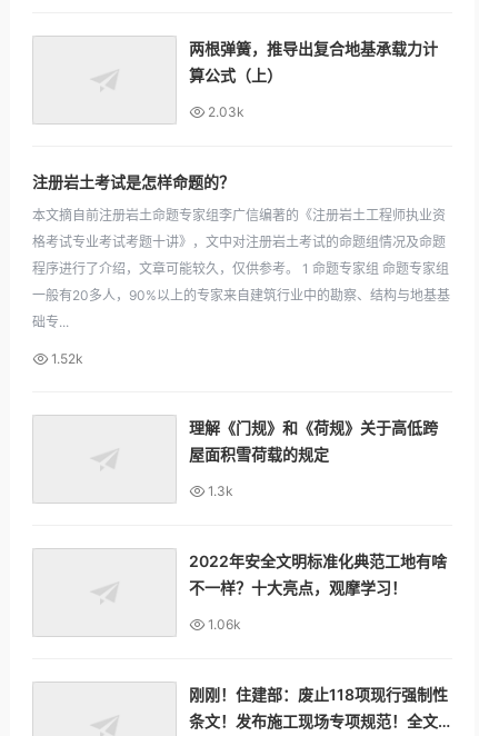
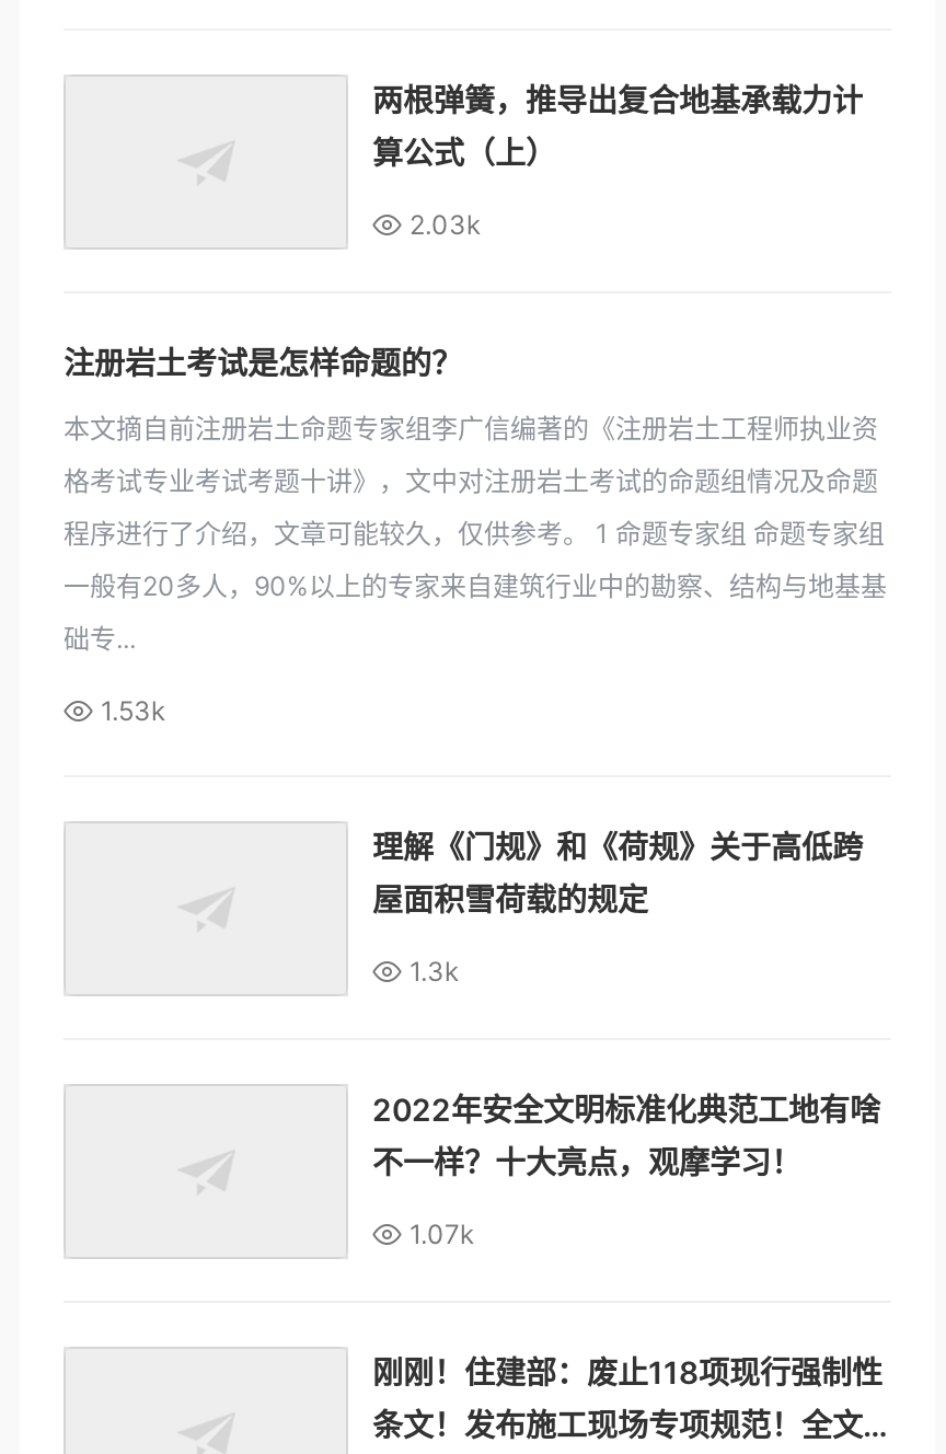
- 1.52k
+ 1.53k

- 1.06k
+ 1.07k
